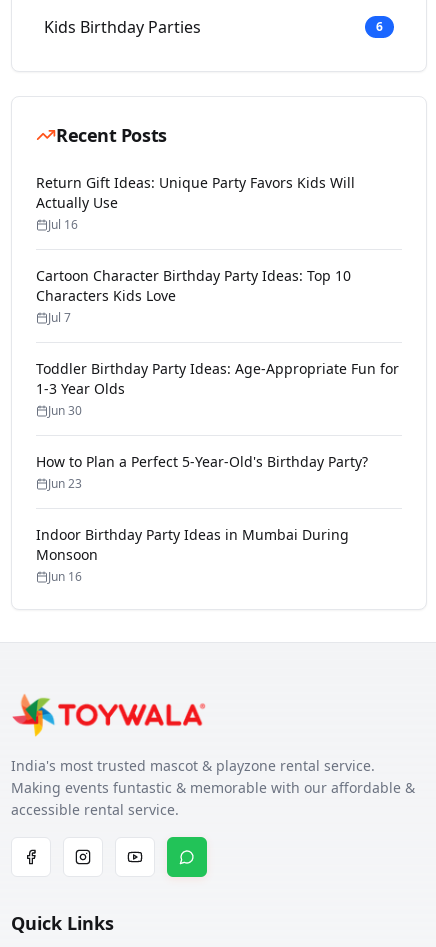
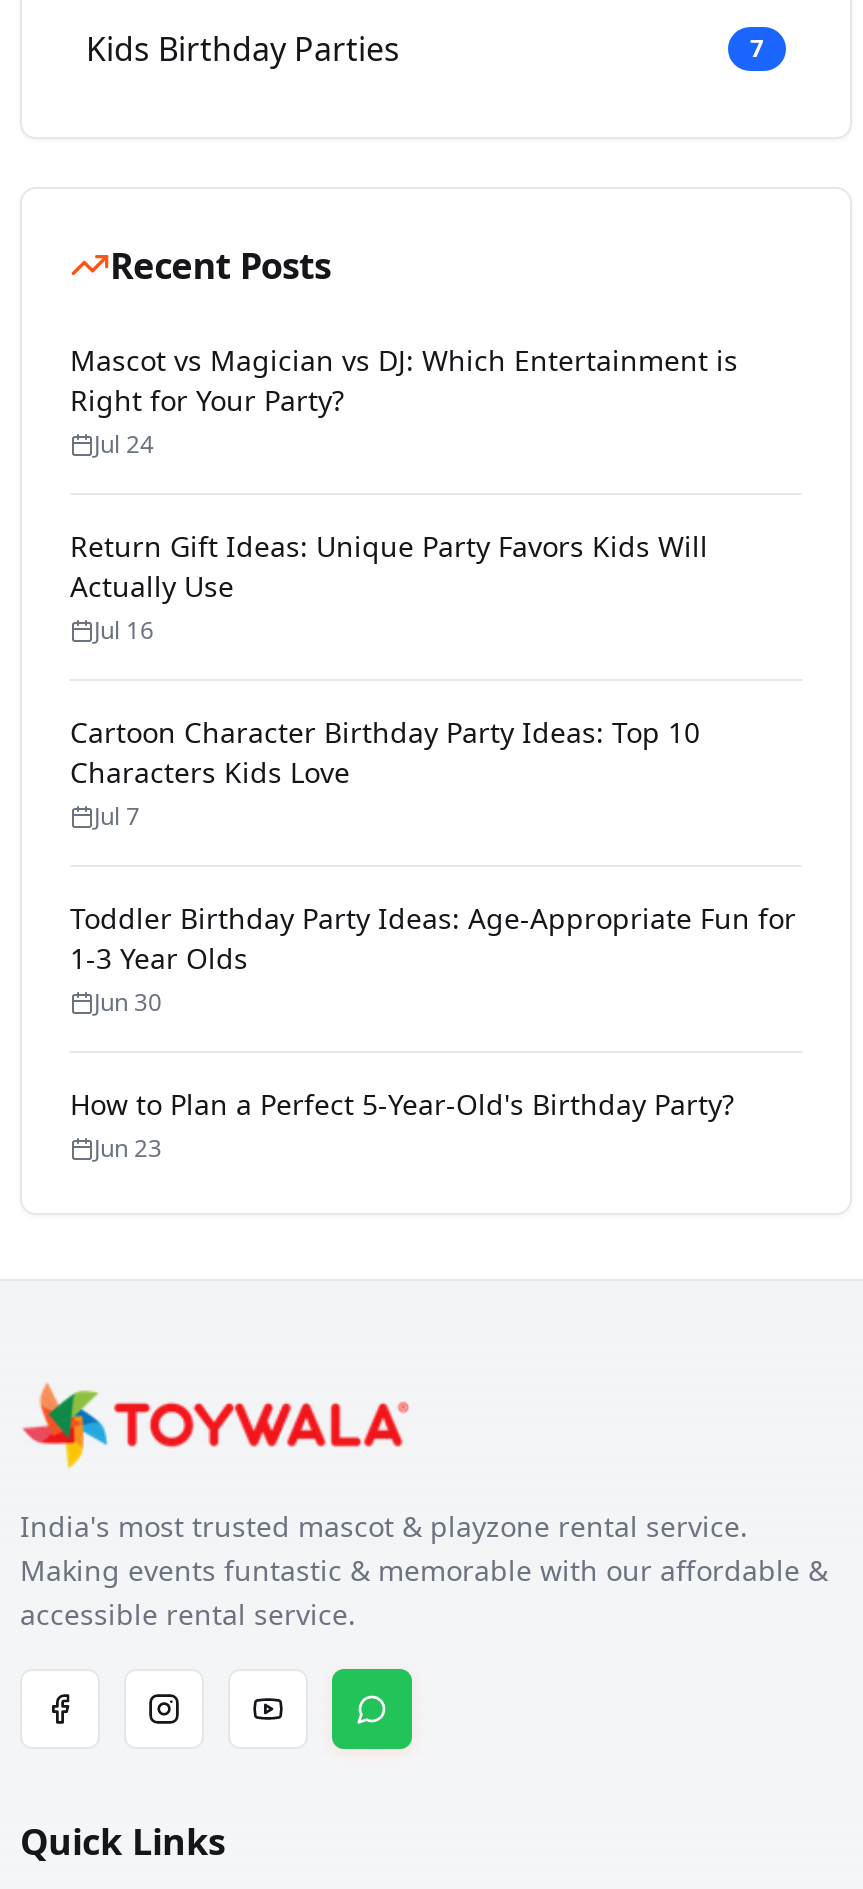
- 6
+ 7

+ Mascot vs Magician vs DJ: Which Entertainment is
+ Right for Your Party?
+ Jul 24

moved down: Return Gift Ideas: Unique Party Favors Kids Will | Actually Use | Jul 16 | ... | How to Plan a Perfect 5-Year-Old's Birthday Party? | Jun 23

- Indoor Birthday Party Ideas in Mumbai During
- Monsoon
- Jun 16
